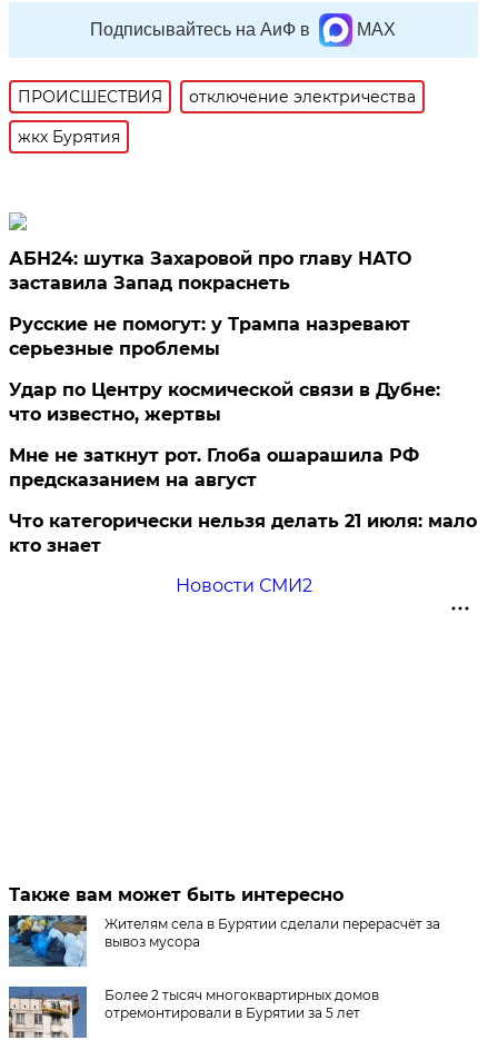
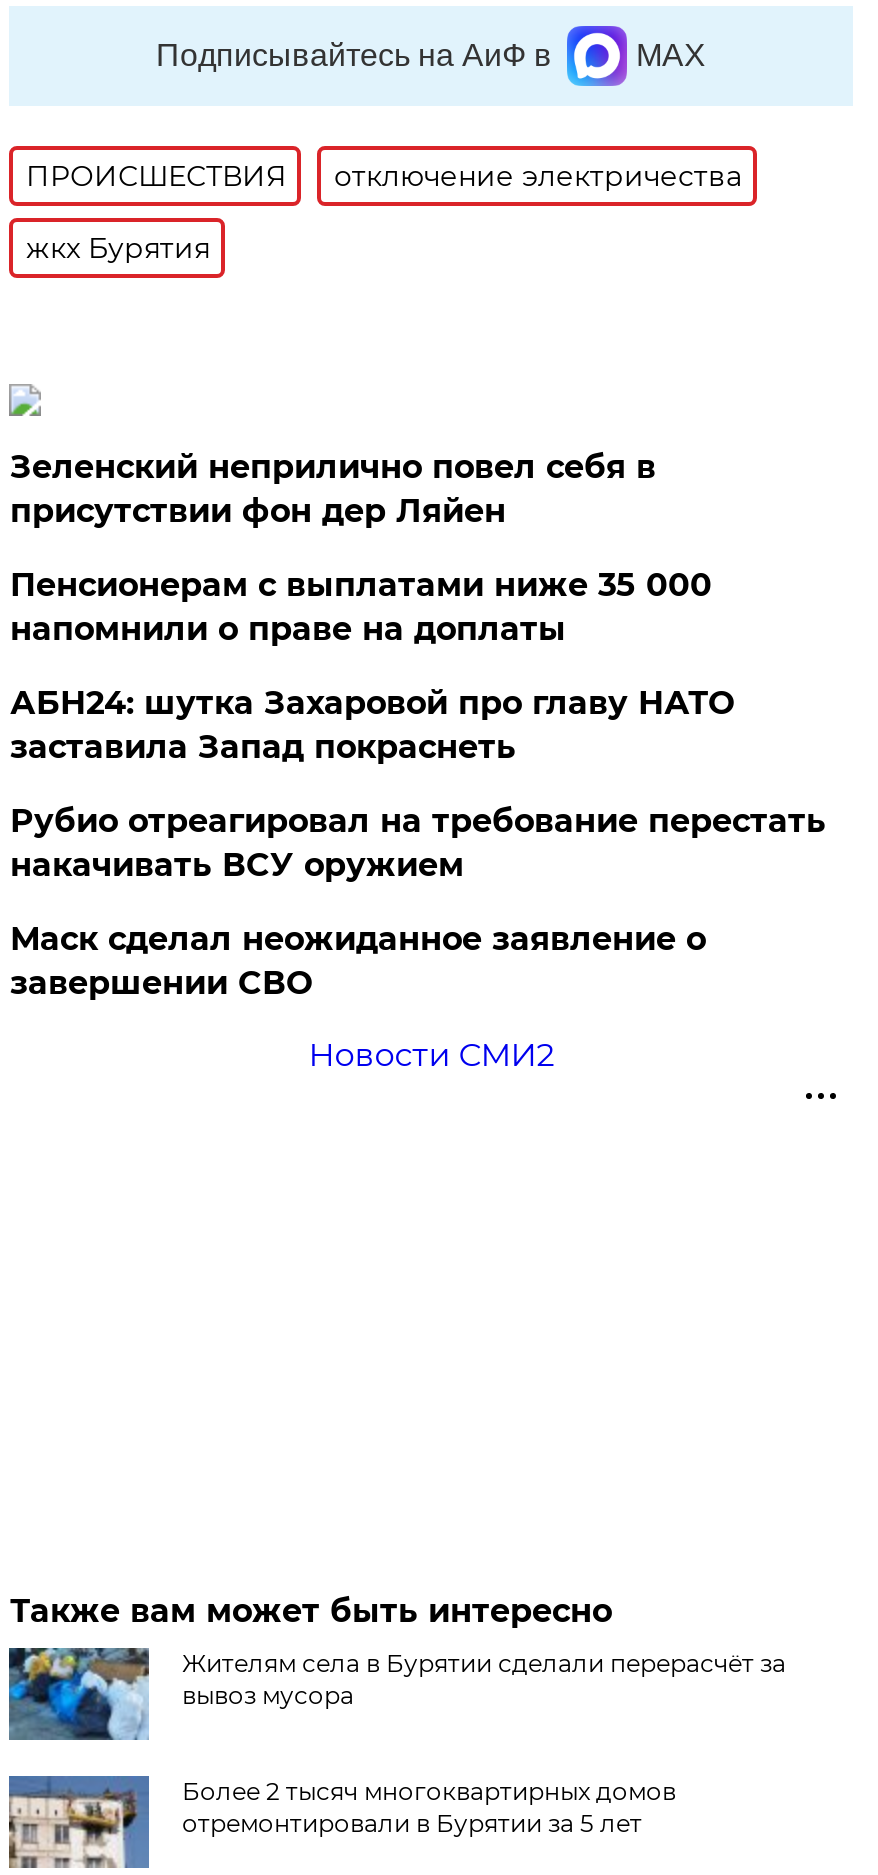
+ Зеленский неприлично повел cебя в
+ присутствии фон дер Ляйен
+ Пенсионерам с выплатами ниже 35 000
+ напомнили о праве на доплаты

moved down: АБН24: шутка Захаровой про главу НАТО | заставила Запад покраснеть

- Русские не помогут: у Трампа назревают
- серьезные проблемы
- Удар по Центру космической связи в Дубне:
- что известно, жертвы
- Мне не заткнут рот. Глоба ошарашила РФ
- предсказанием на август
- Что категорически нельзя делать 21 июля: мало
- кто знает
+ Рубио отреагировал на требование перестать
+ накачивать ВСУ оружием
+ Маск сделал неожиданное заявление о
+ завершении СВО
